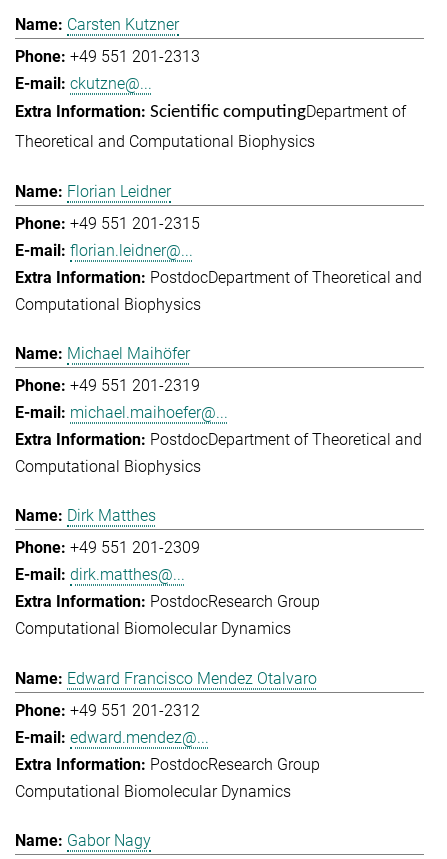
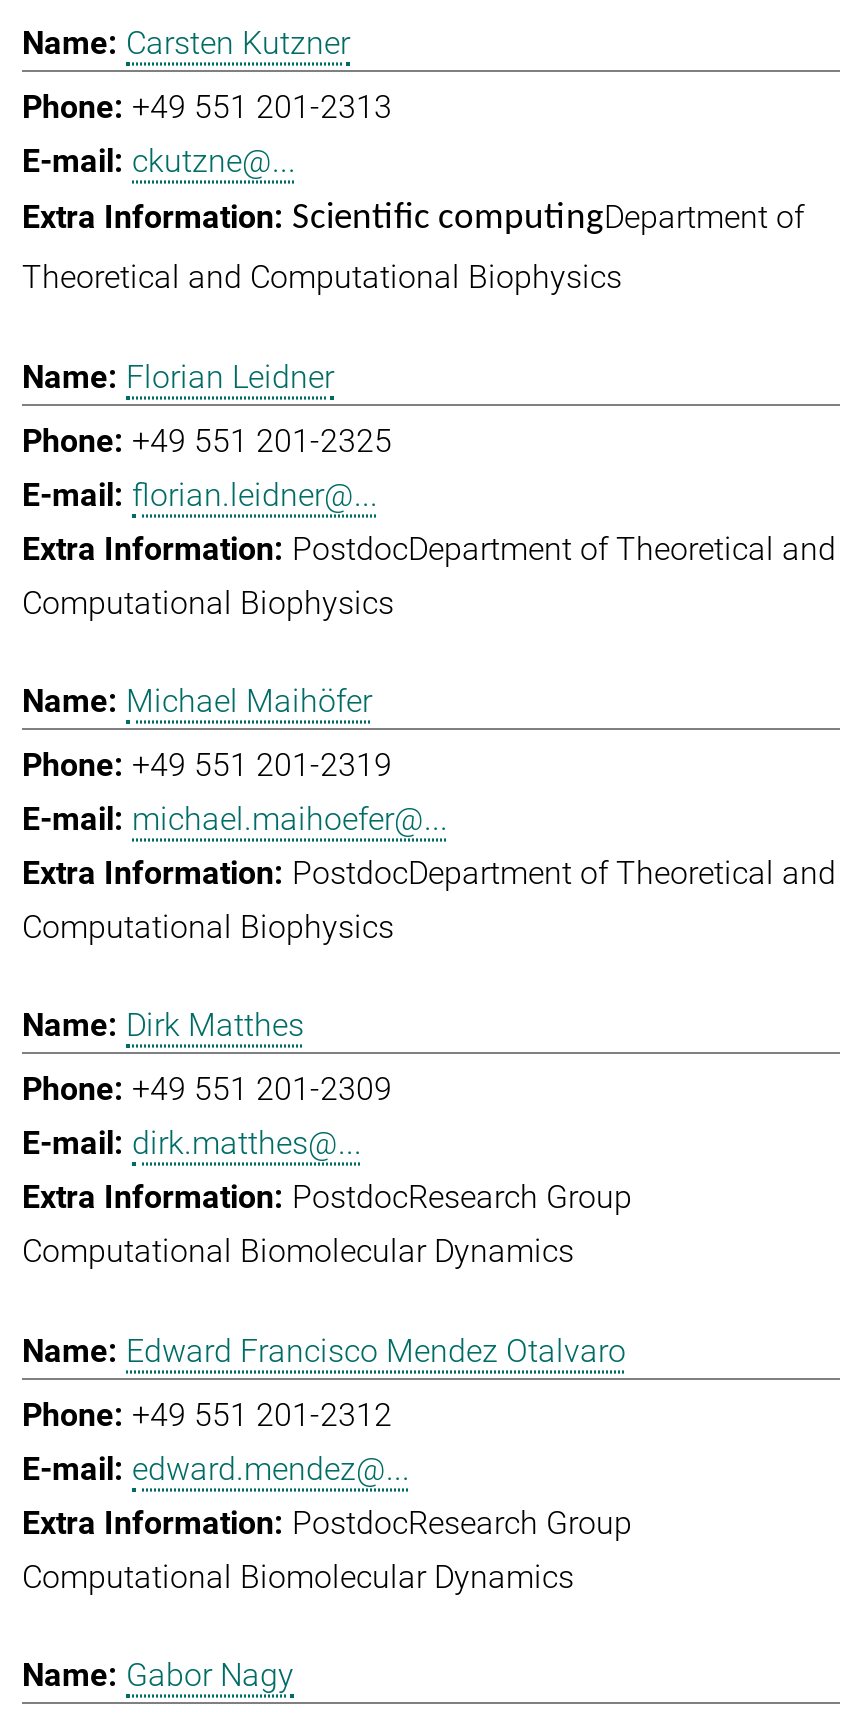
- +49 551 201-2315
+ +49 551 201-2325
